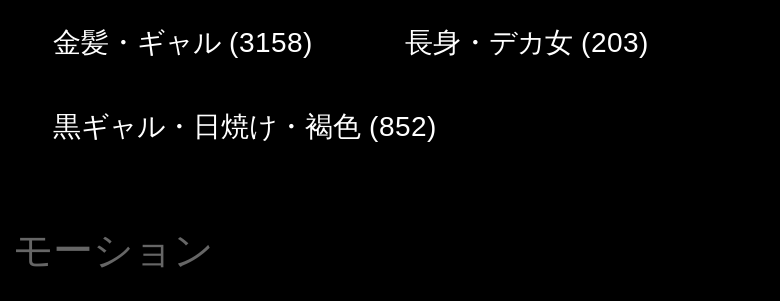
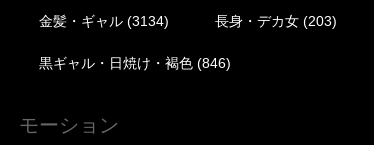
- 金髪・ギャル(3158)
+ 金髪・ギャル(3134)

- 黒ギャル・日焼け・褐色(852)
+ 黒ギャル・日焼け・褐色(846)
